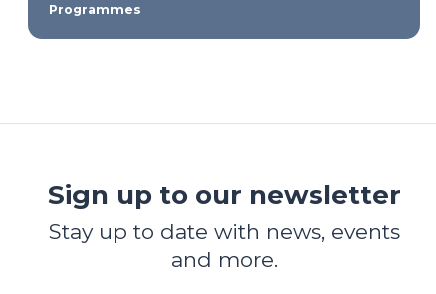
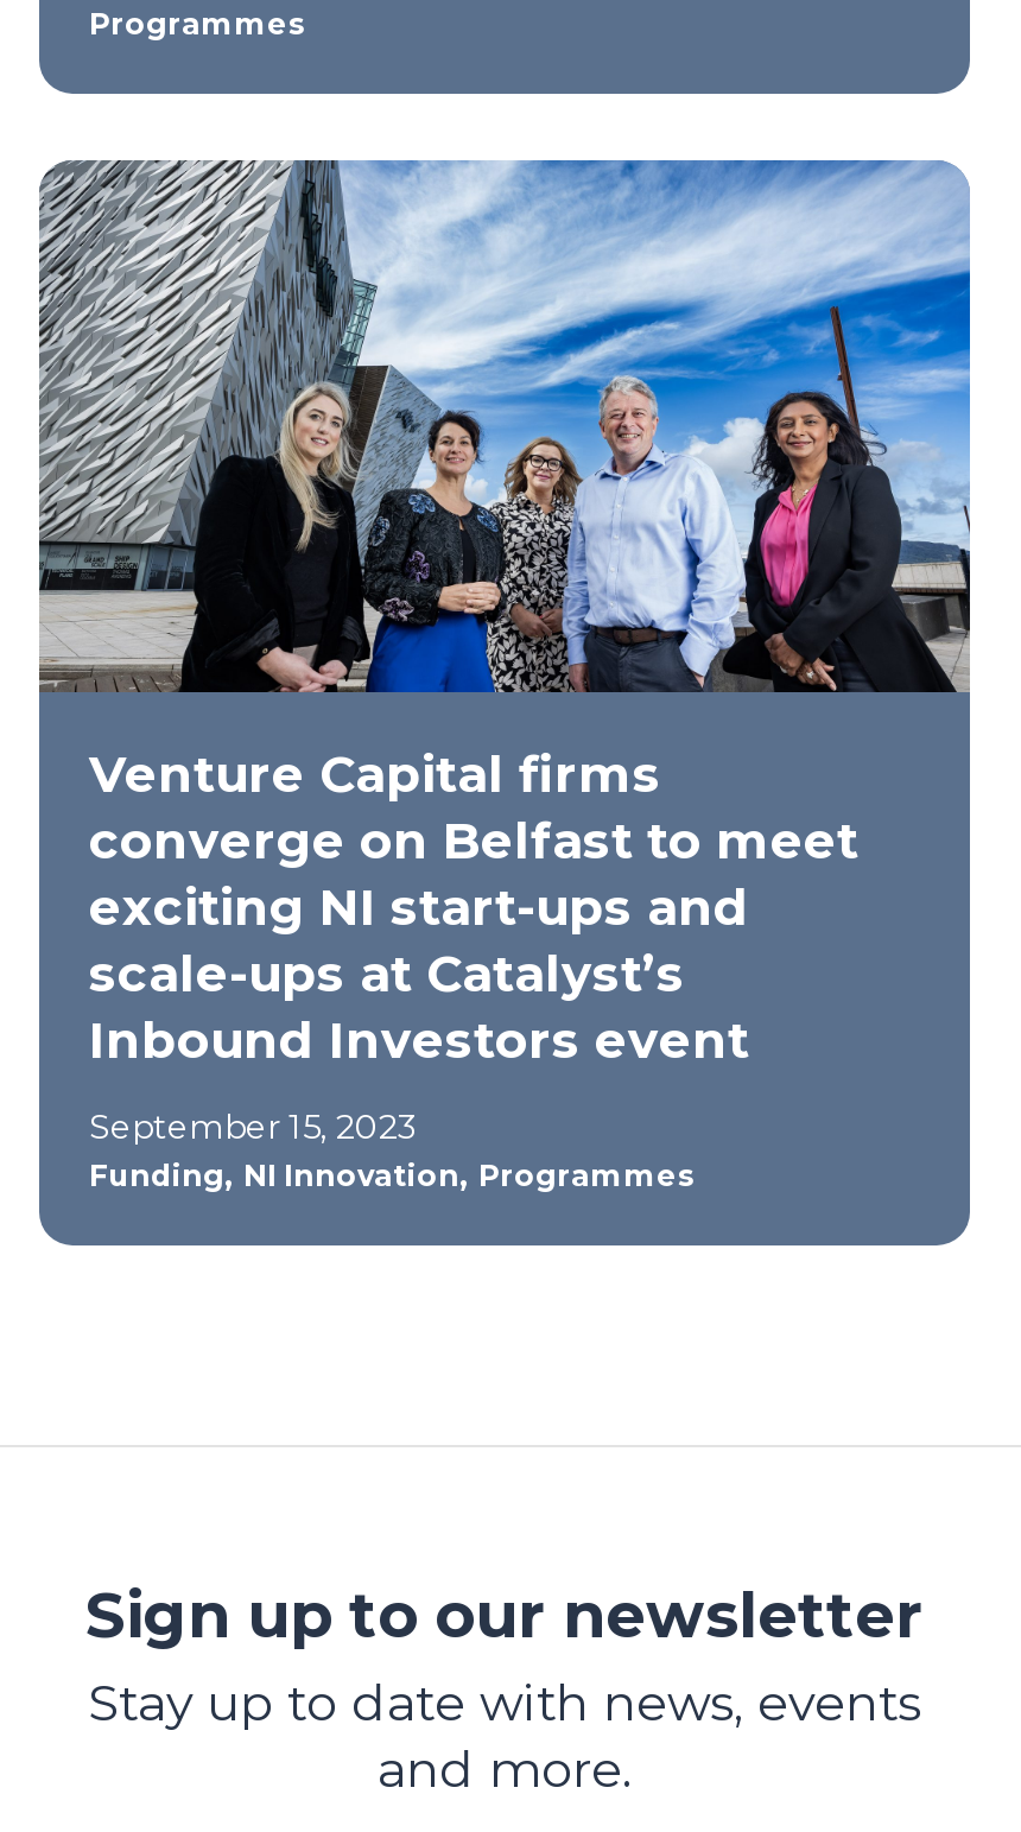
+ [image]
+ Venture Capital firms
+ converge on Belfast to meet
+ exciting NI start-ups and
+ scale-ups at Catalyst’s
+ Inbound Investors event
+ September 15, 2023
+ Funding, NI Innovation, Programmes
